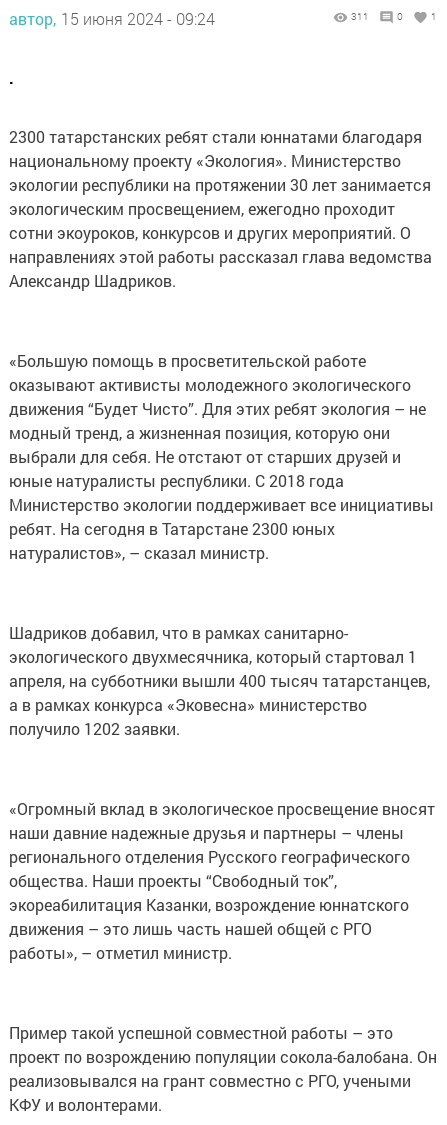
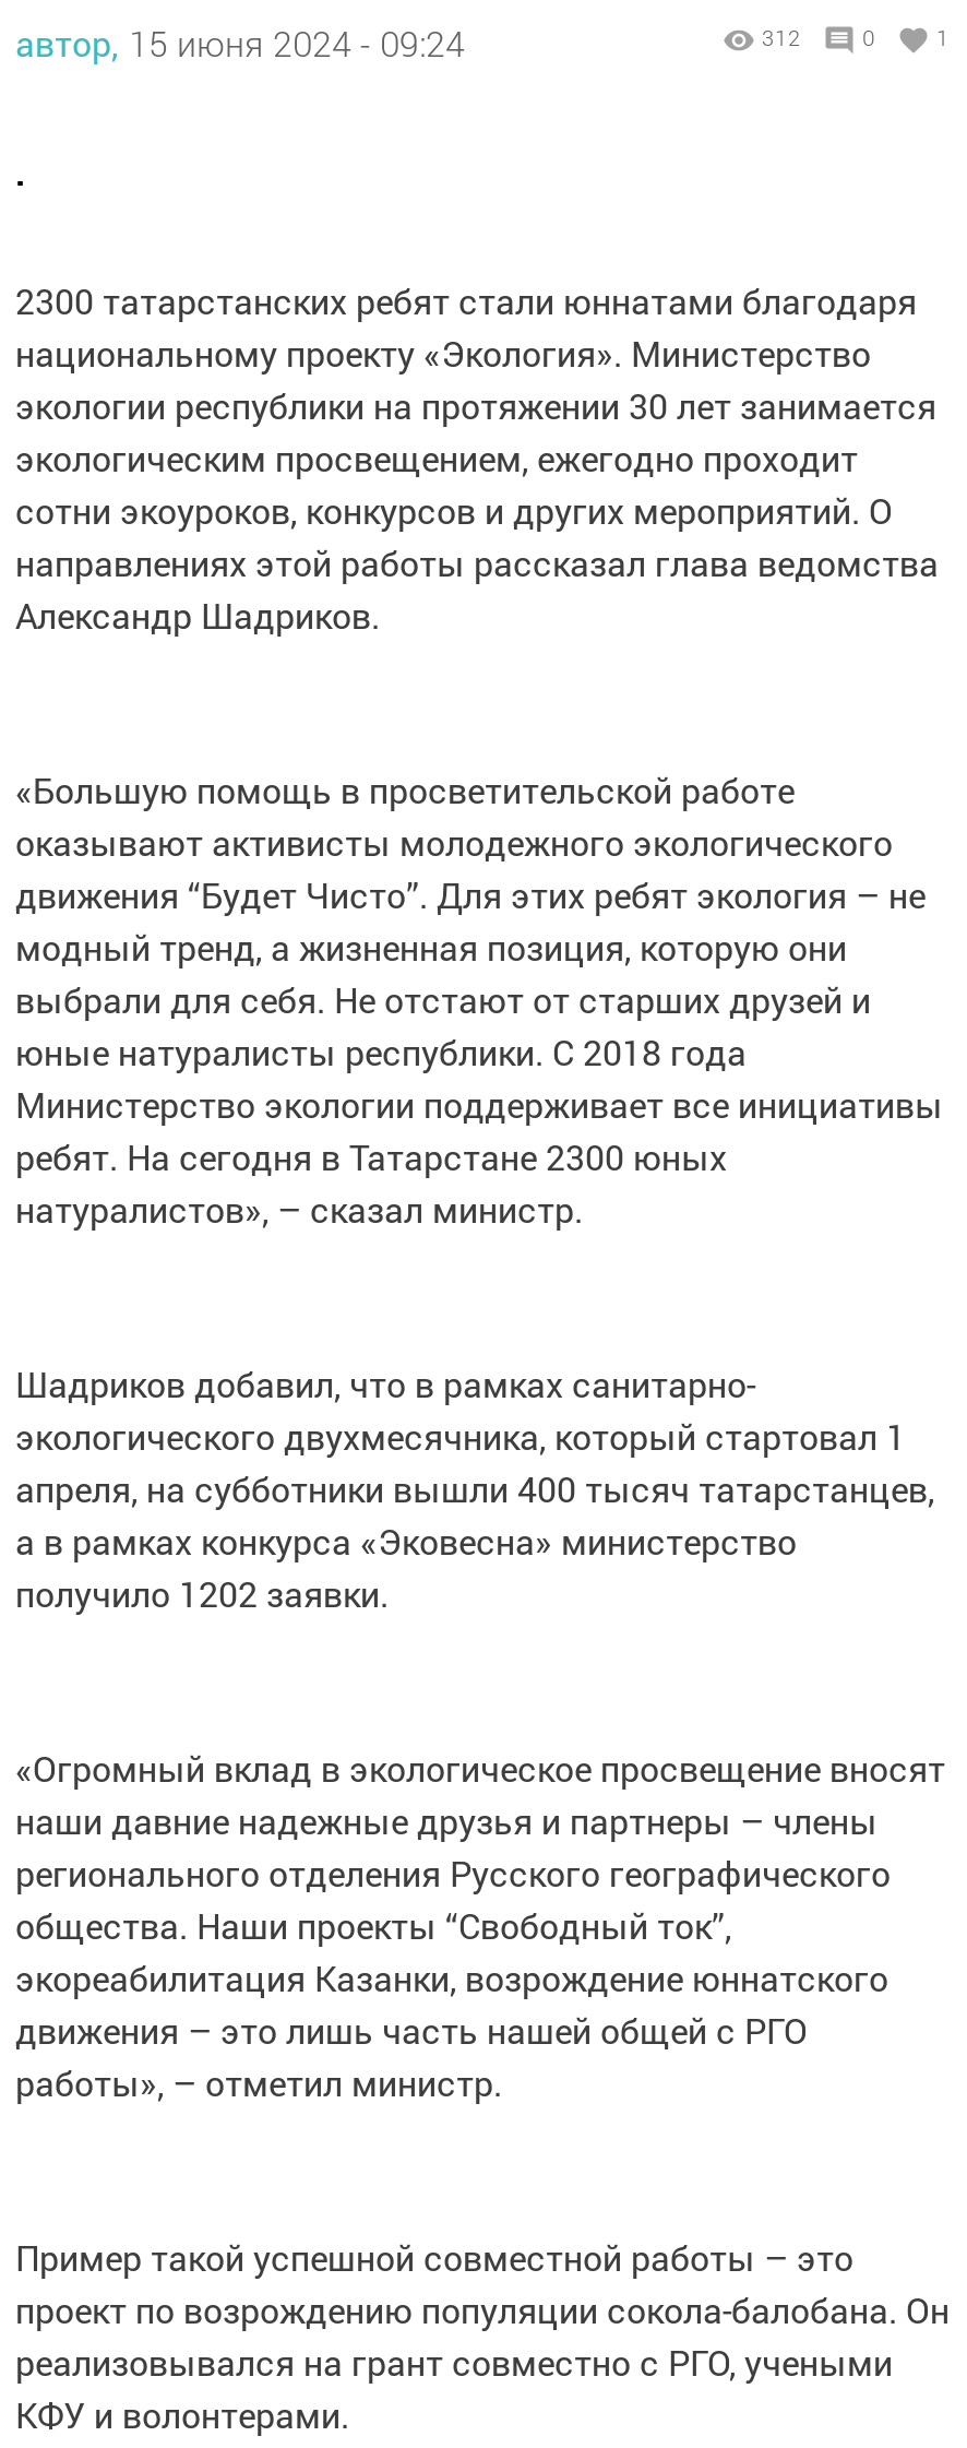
- 311
+ 312
